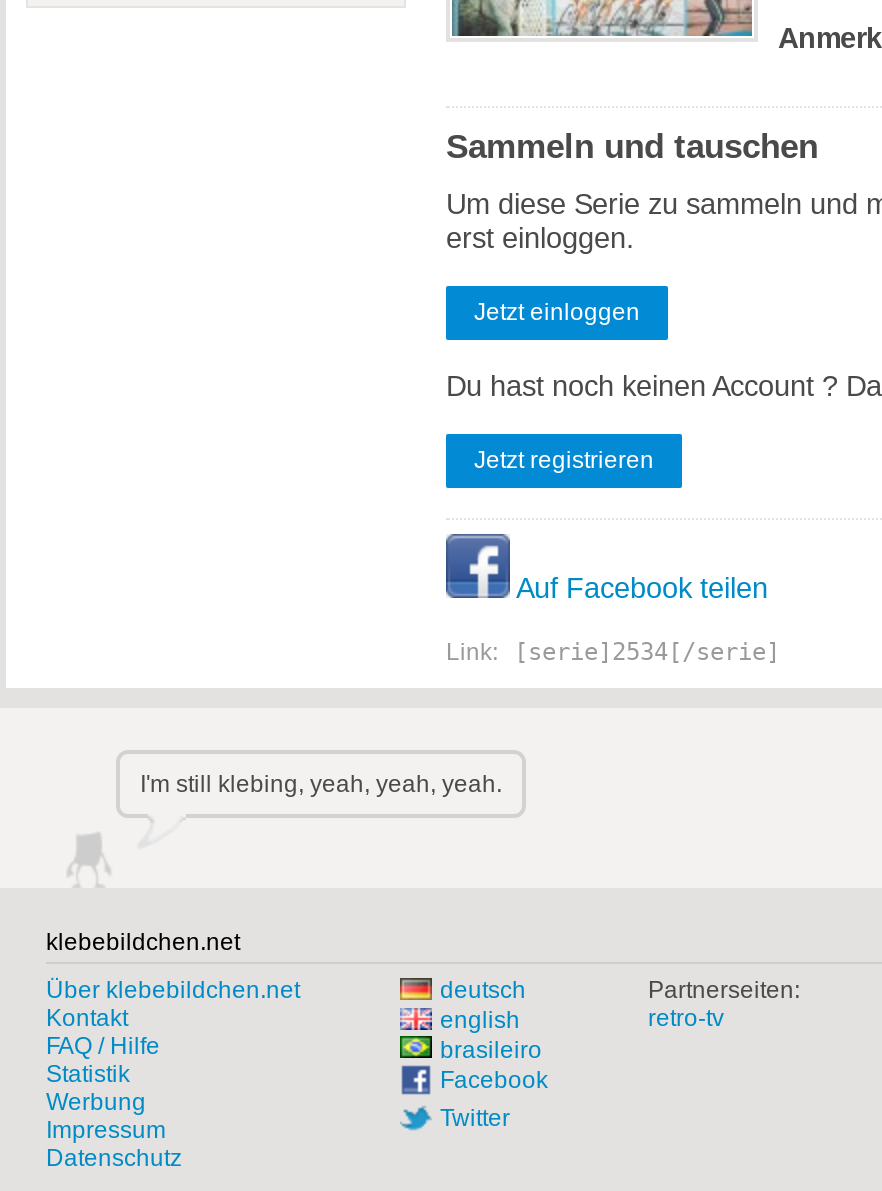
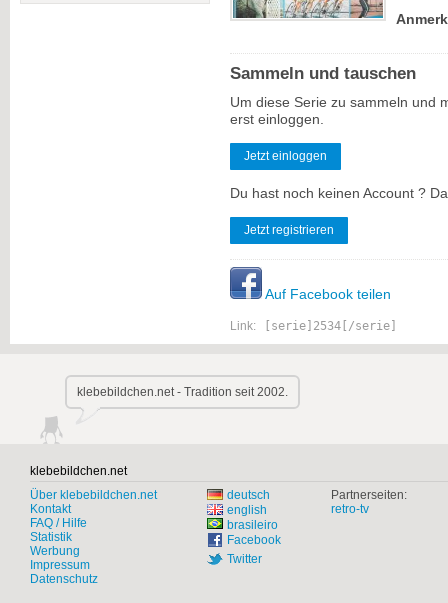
- I'm still klebing, yeah, yeah, yeah.
+ klebebildchen.net - Tradition seit 2002.
